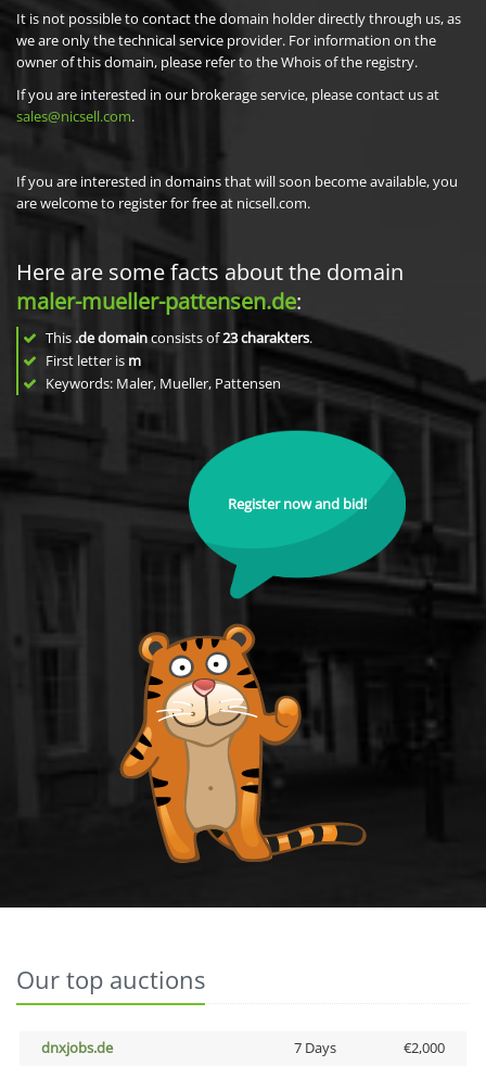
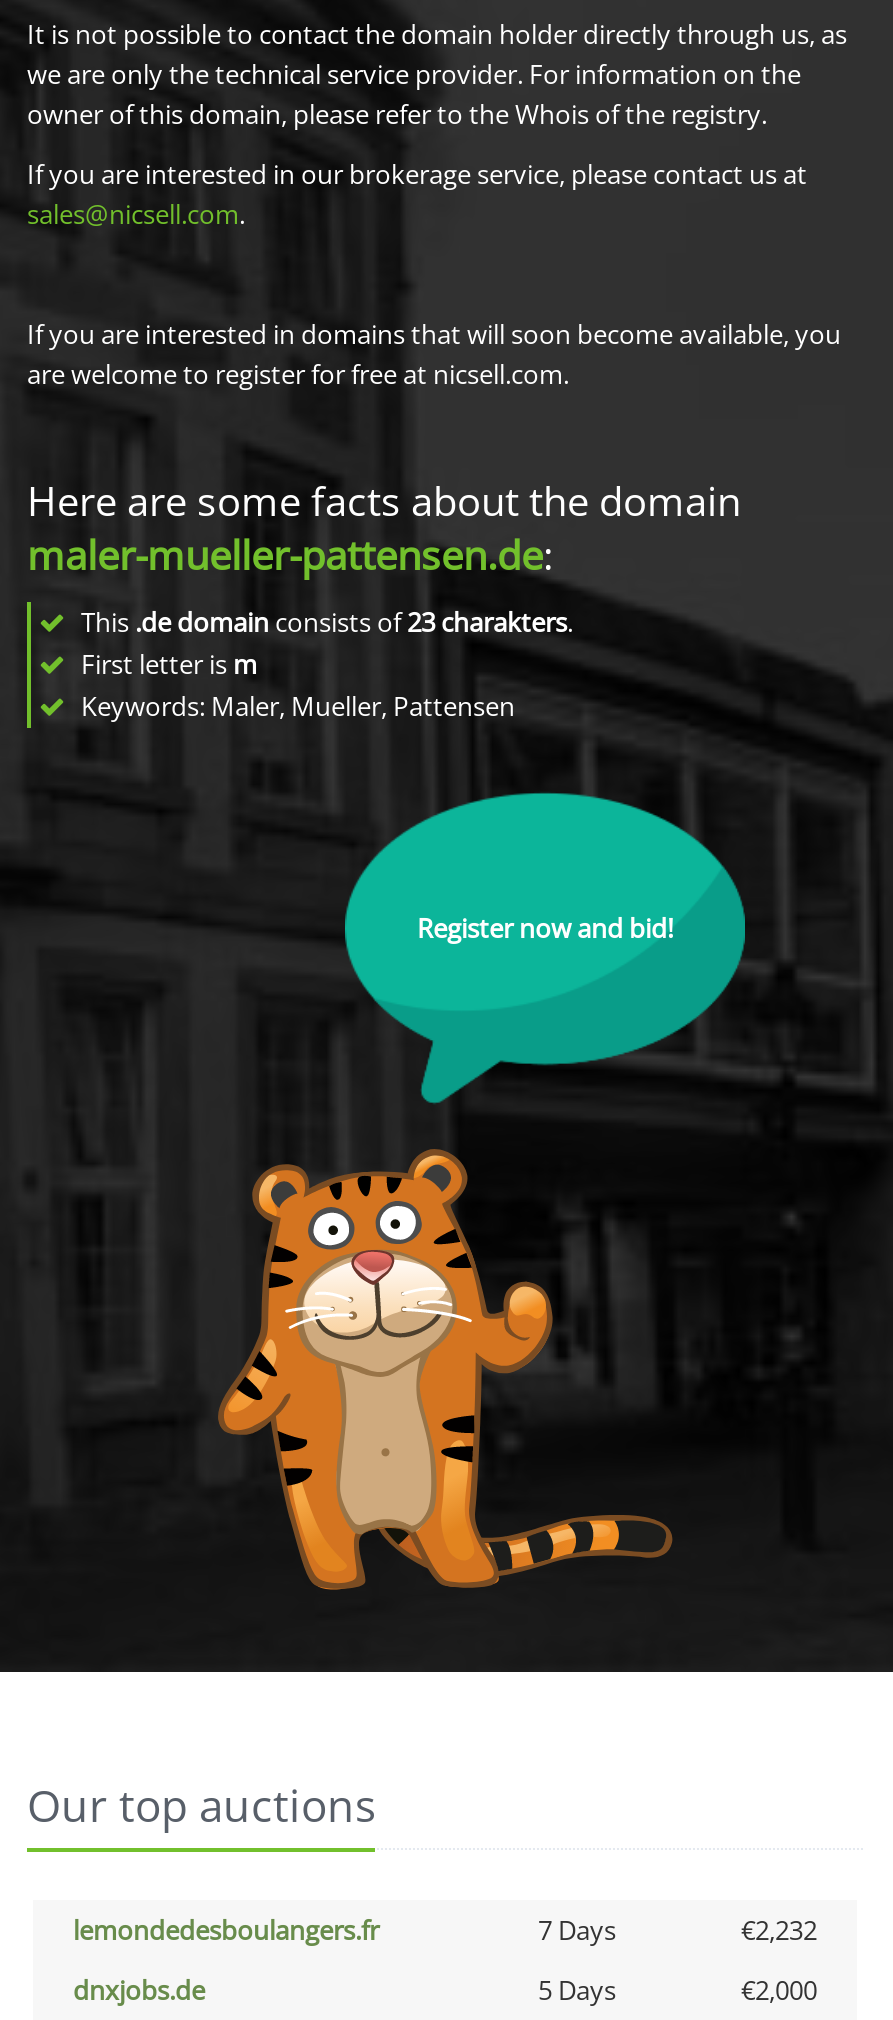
+ lemondedesboulangers.fr
+ 7 Days
+ €2,232

- 7 Days
+ 5 Days
